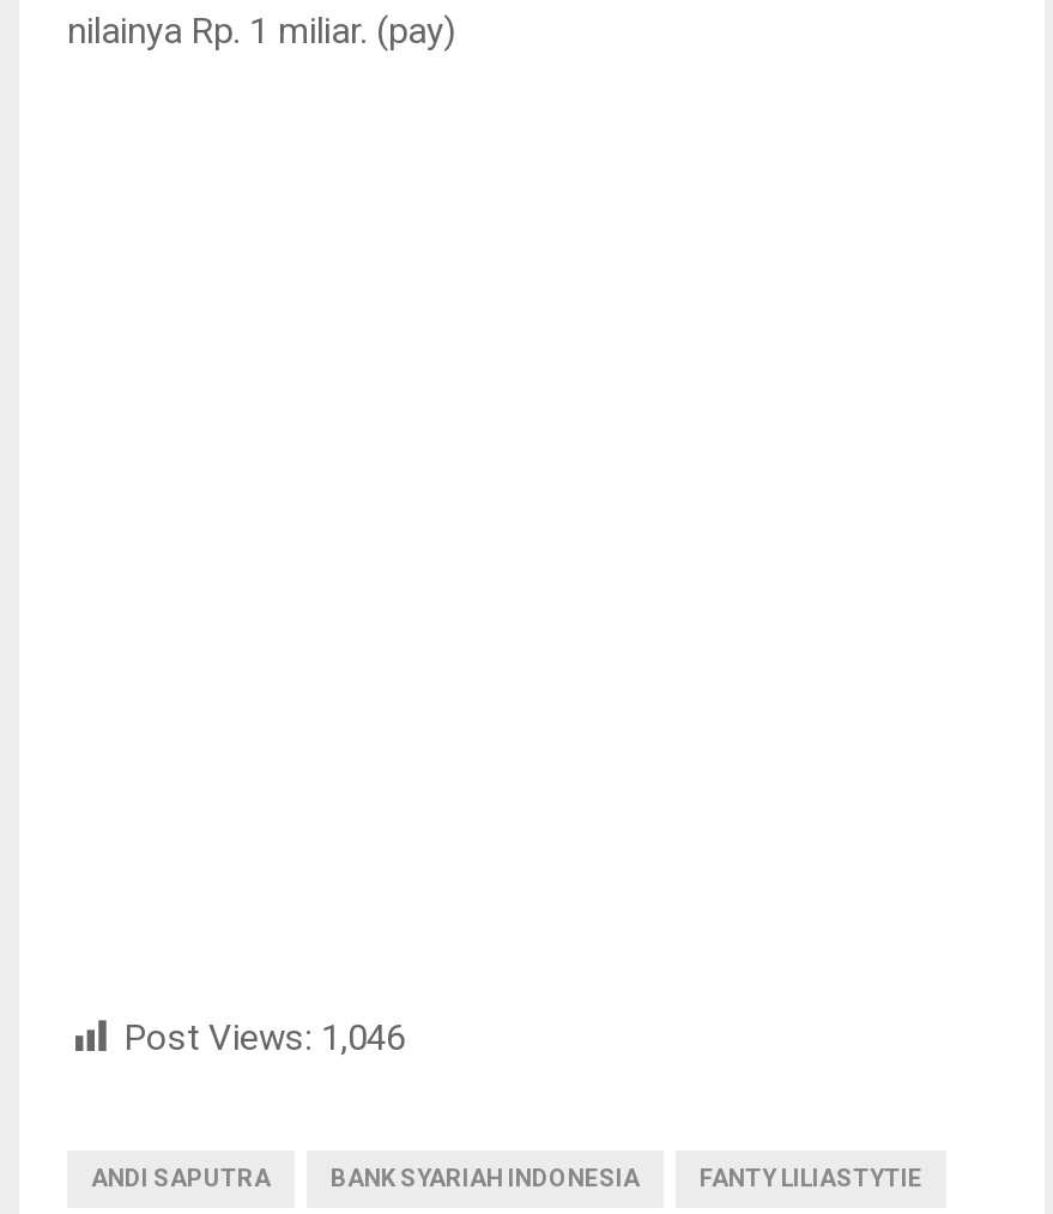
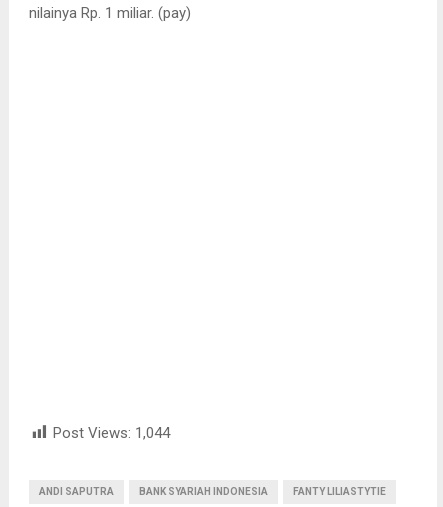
- Post Views: 1,046
+ Post Views: 1,044
